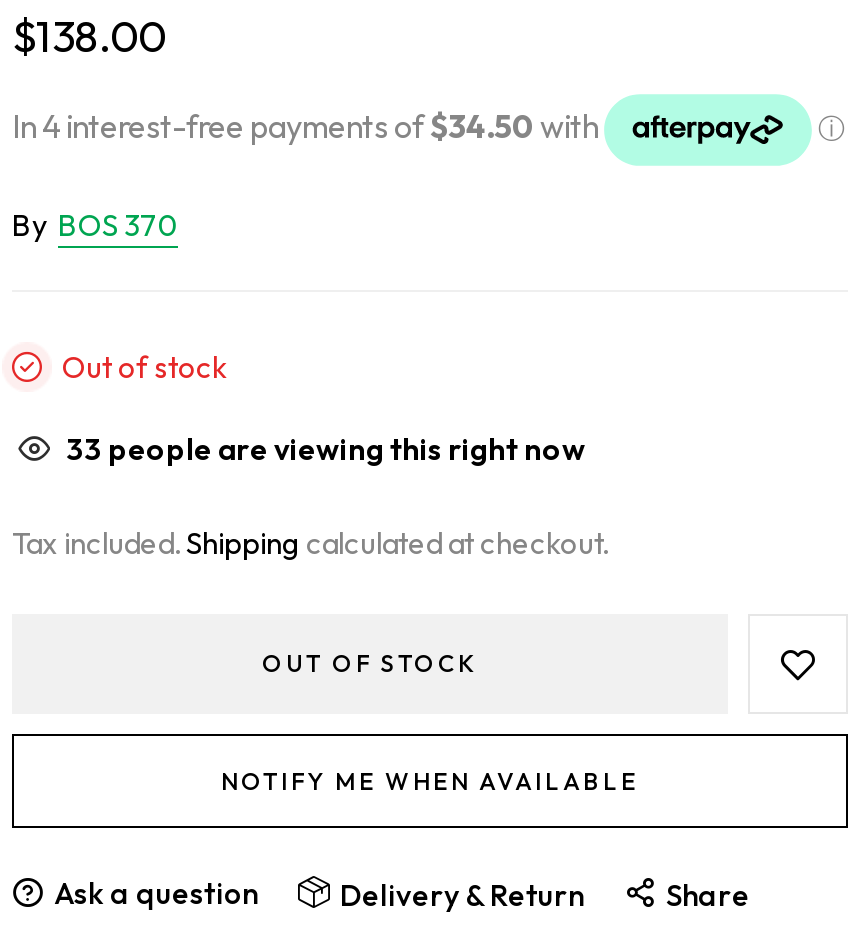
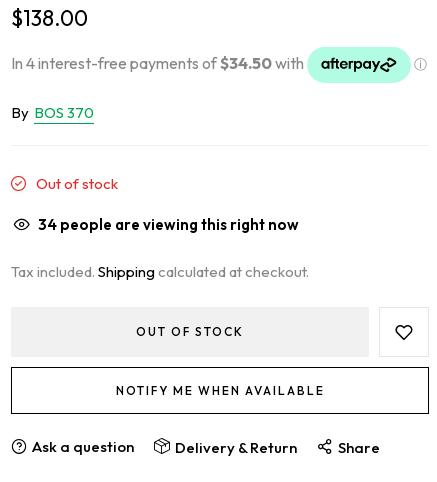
- 33 people are viewing this right now
+ 34 people are viewing this right now
